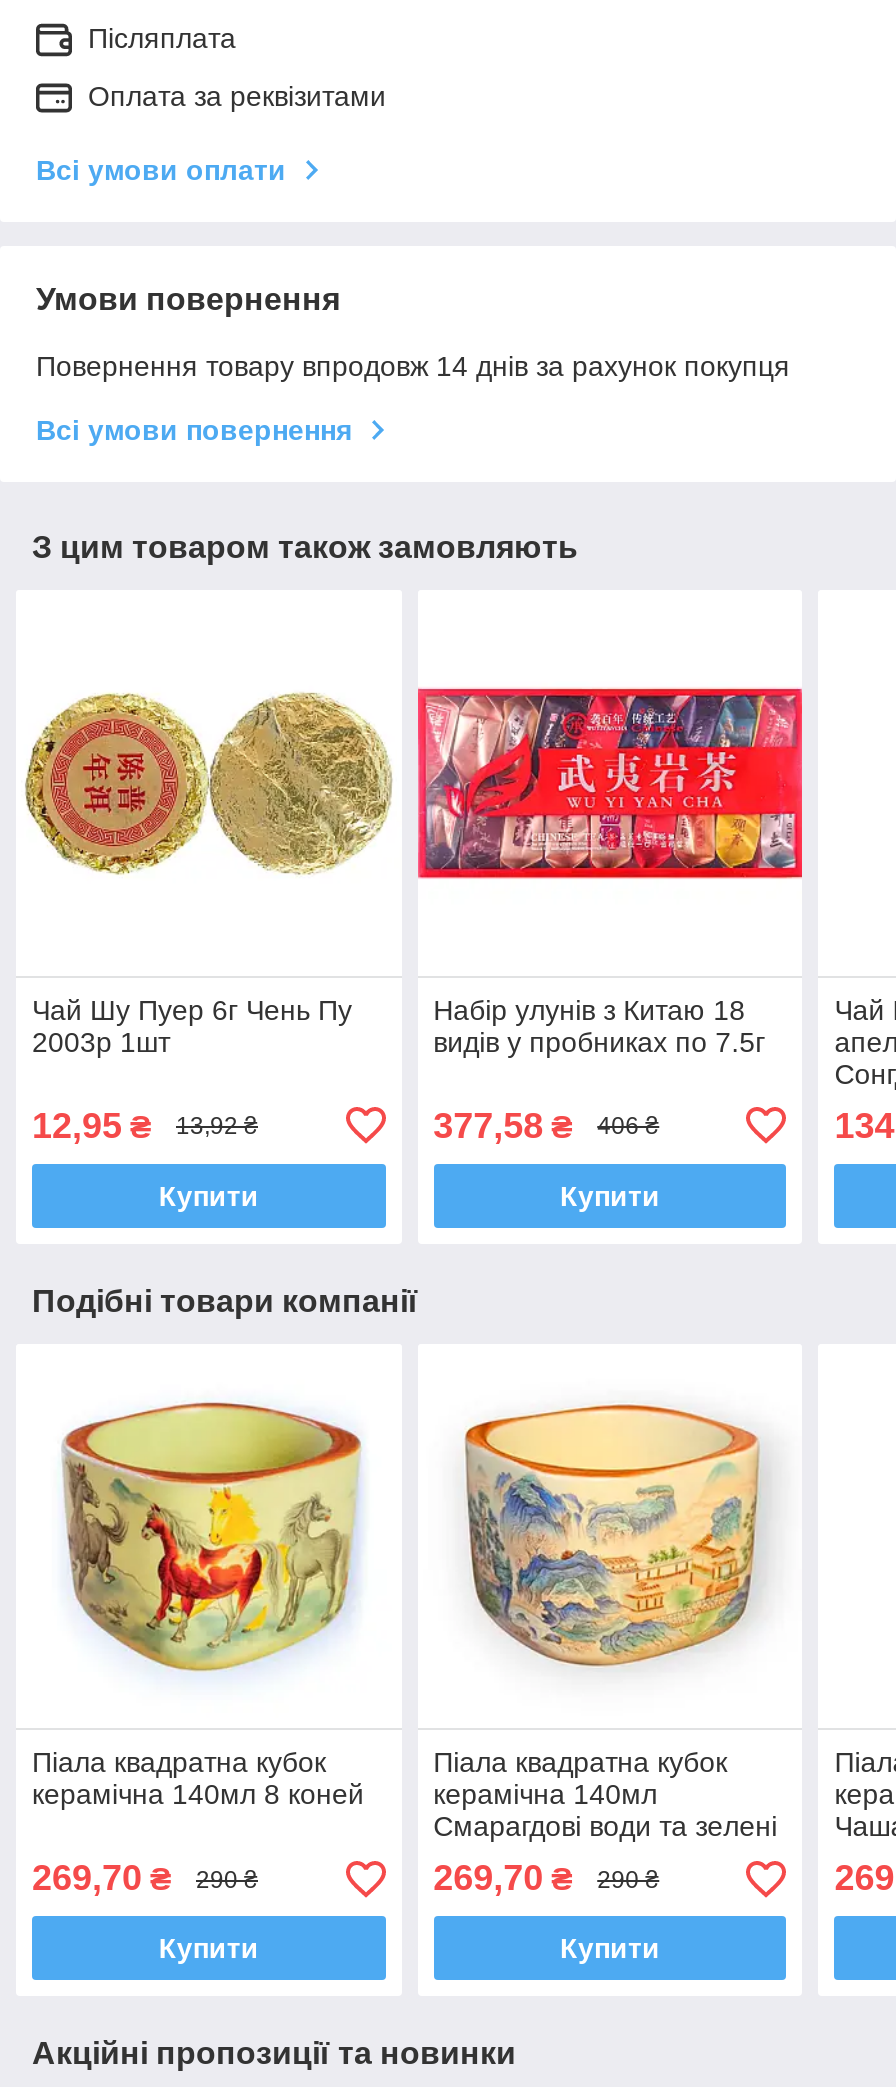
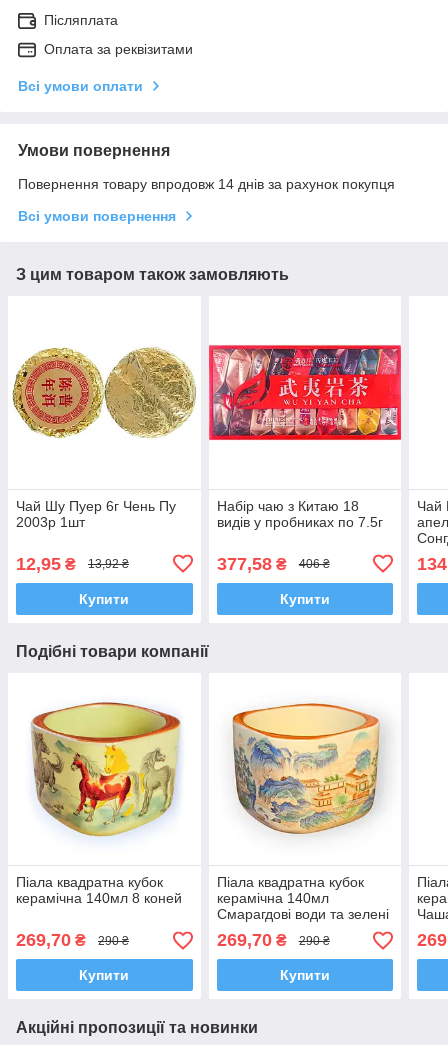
- Набір улунів з Китаю 18
+ Набір чаю з Китаю 18
